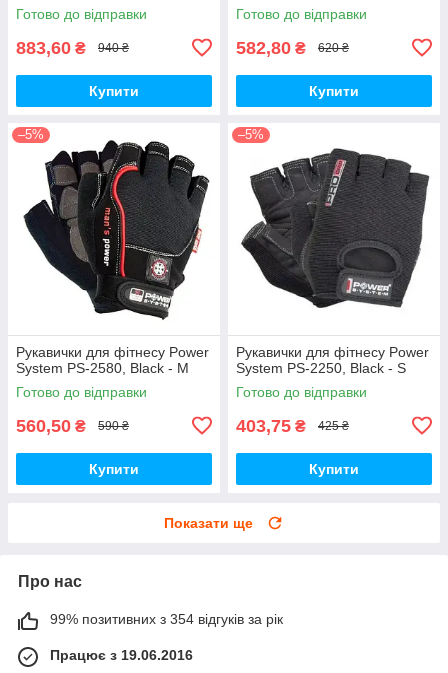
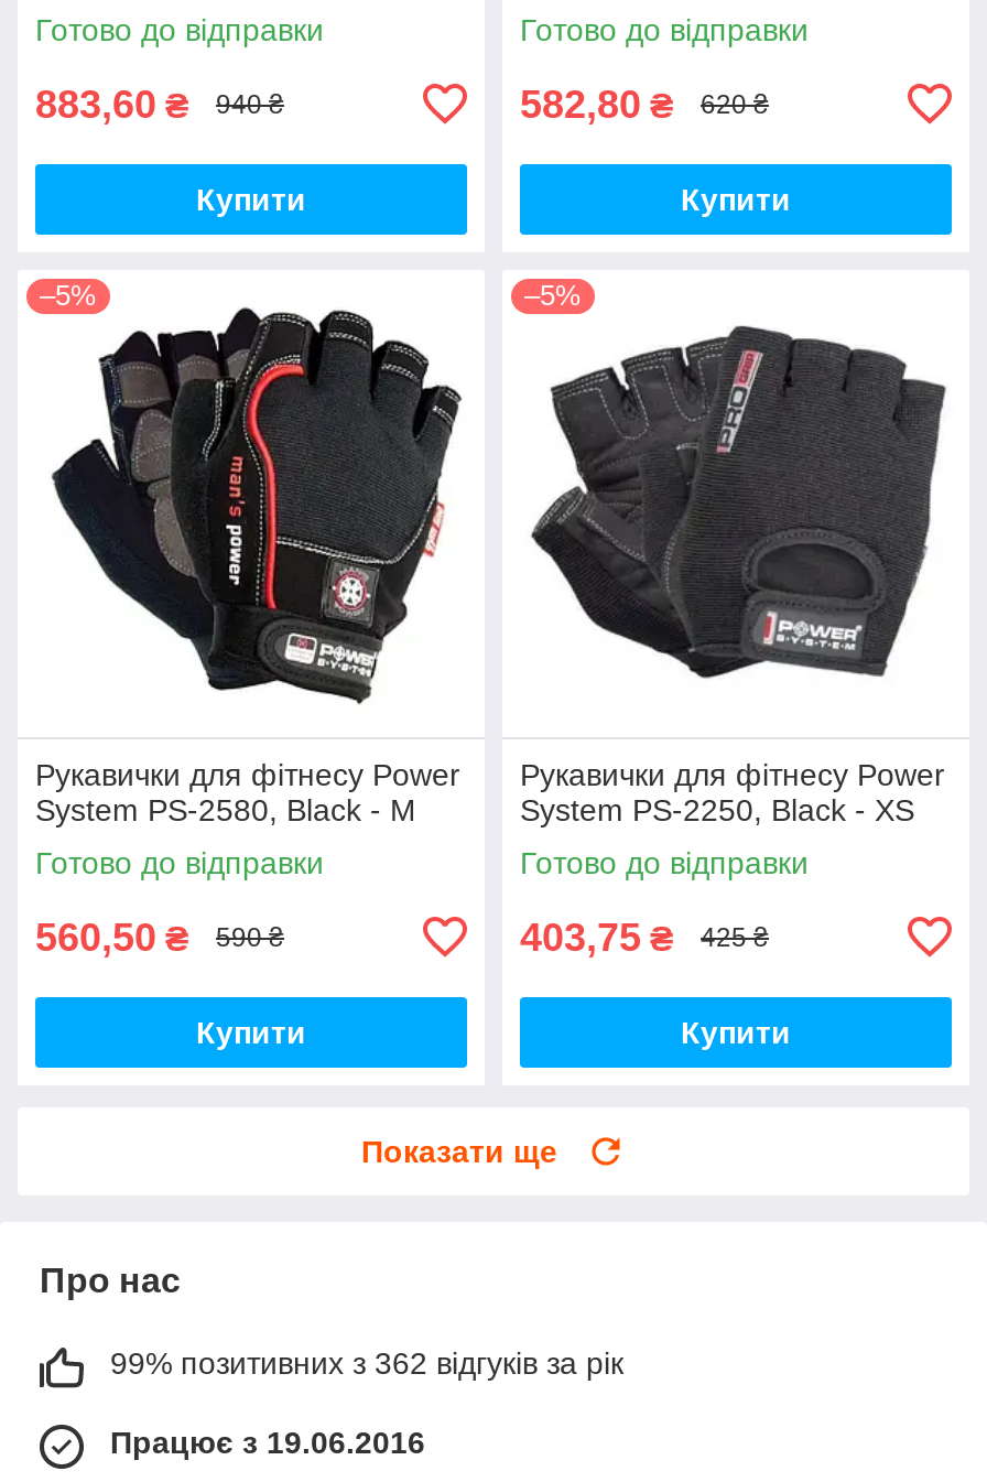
- System PS-2250, Black - S
+ System PS-2250, Black - XS

- 99% позитивних з 354 відгуків за рік
+ 99% позитивних з 362 відгуків за рік
